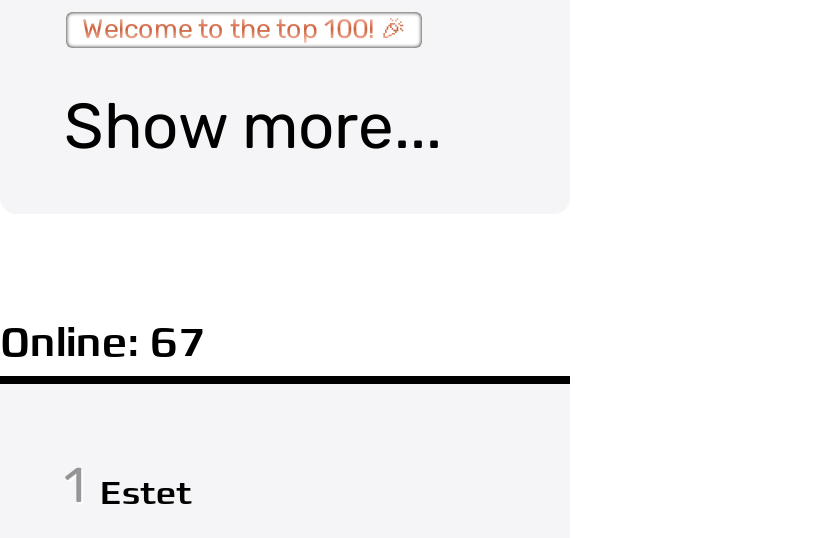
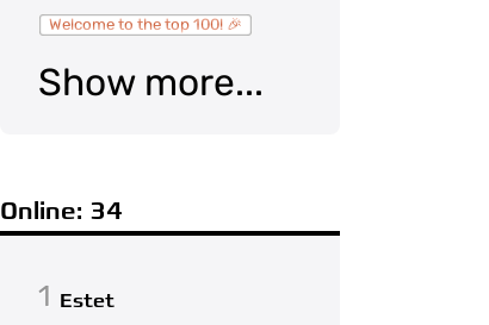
- Online: 67
+ Online: 34
